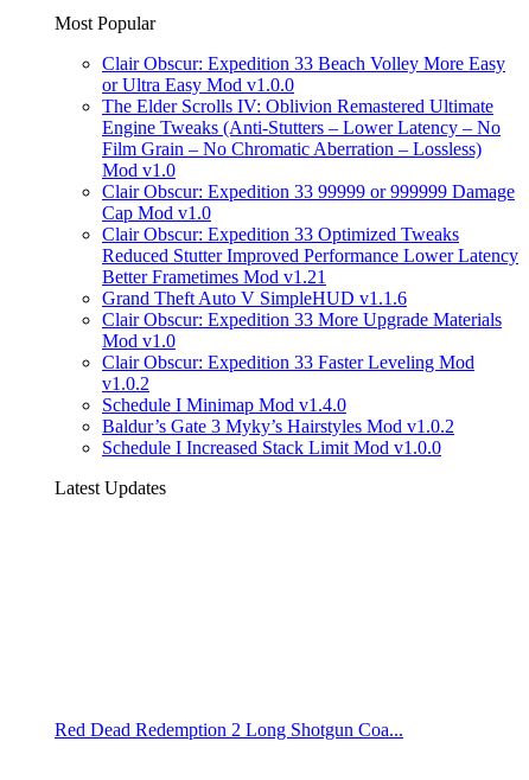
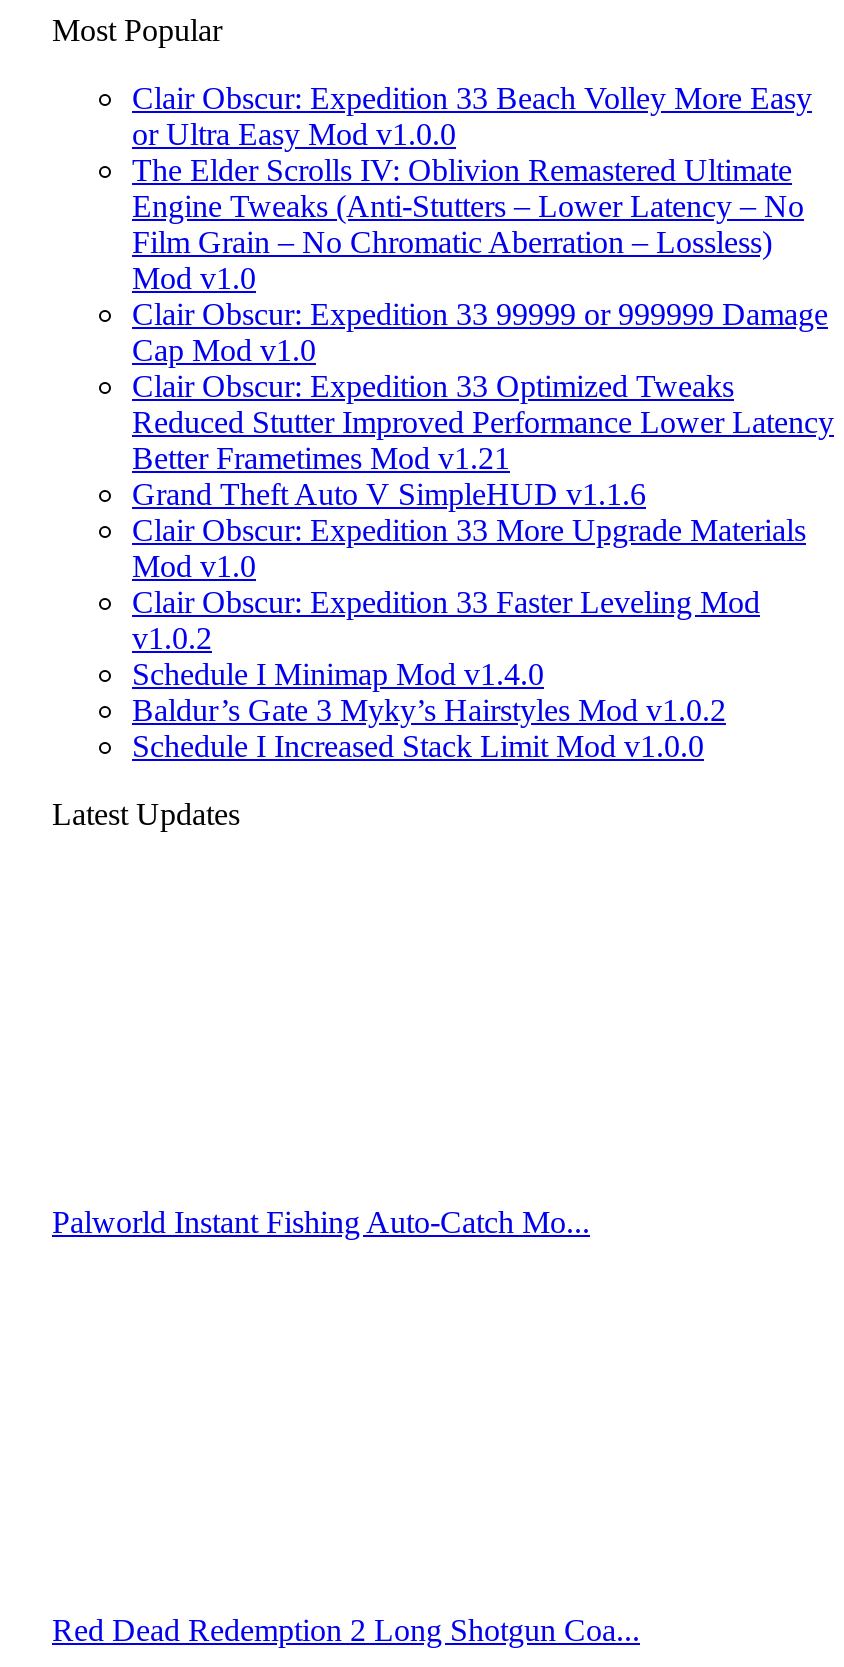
+ Palworld Instant Fishing Auto-Catch Mo...
